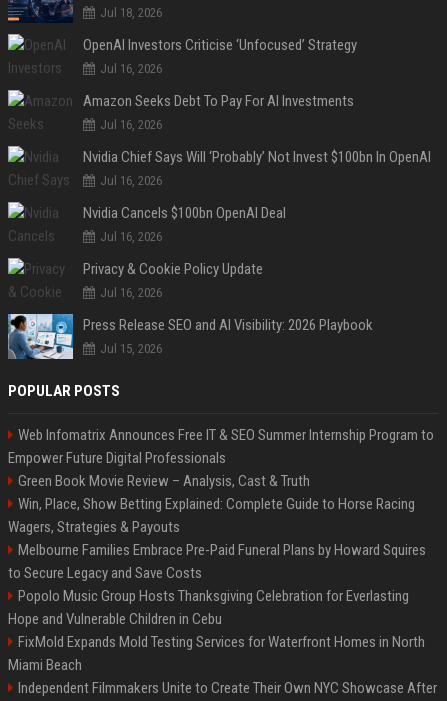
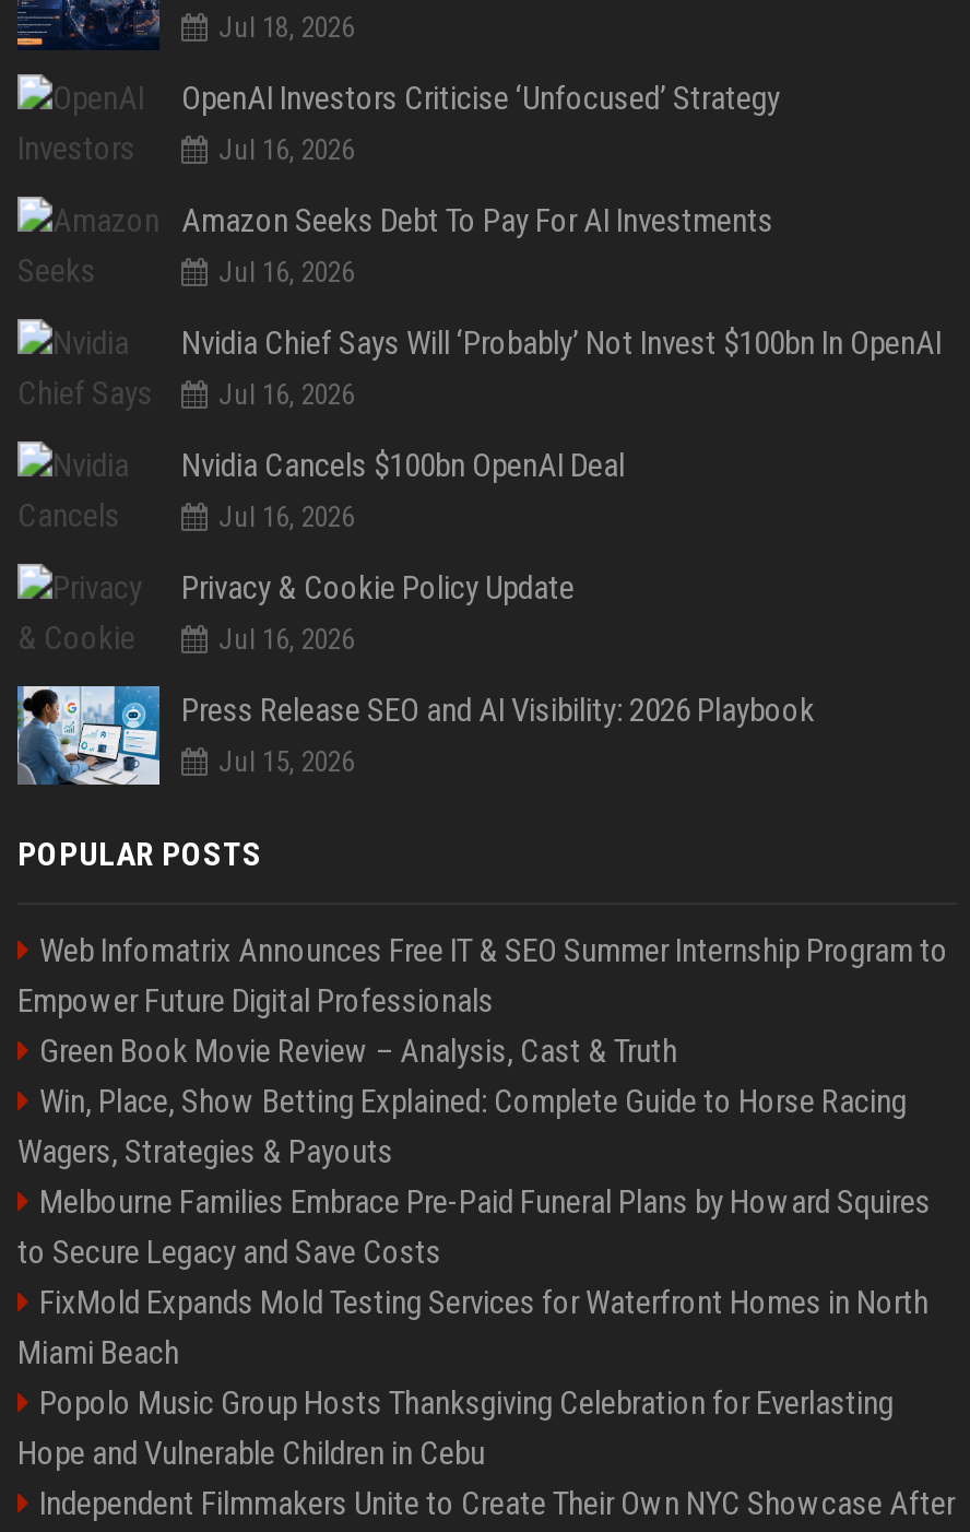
moved down: Popolo Music Group Hosts Thanksgiving Celebration for Everlasting | Hope and Vulnerable Children in Cebu

moved up: FixMold Expands Mold Testing Services for Waterfront Homes in North | Miami Beach
